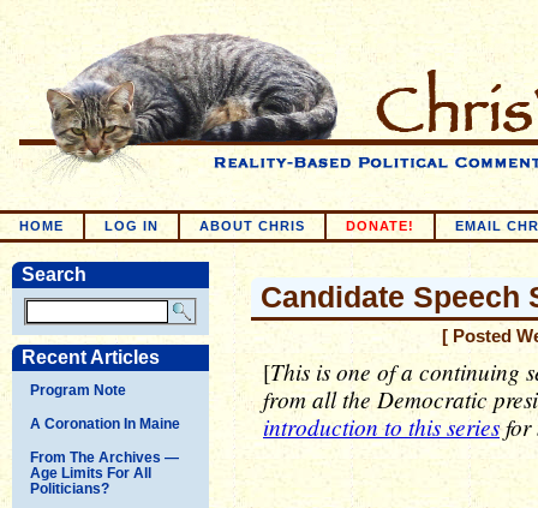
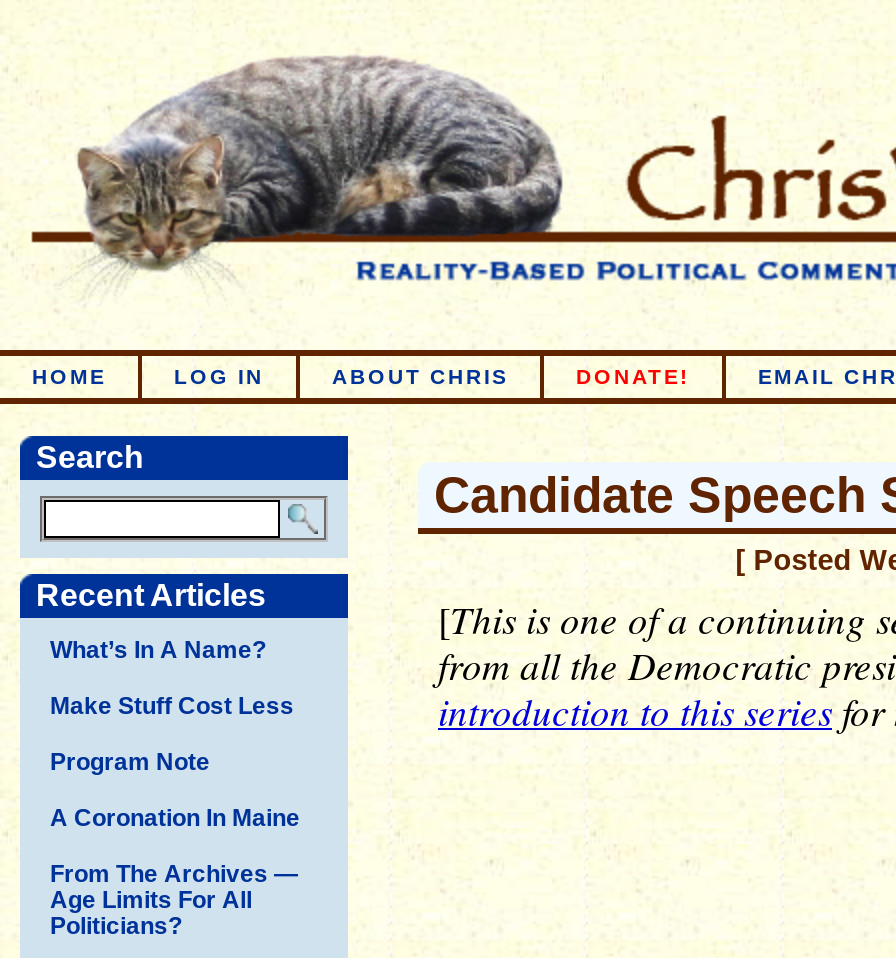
+ What’s In A Name?
+ Make Stuff Cost Less
